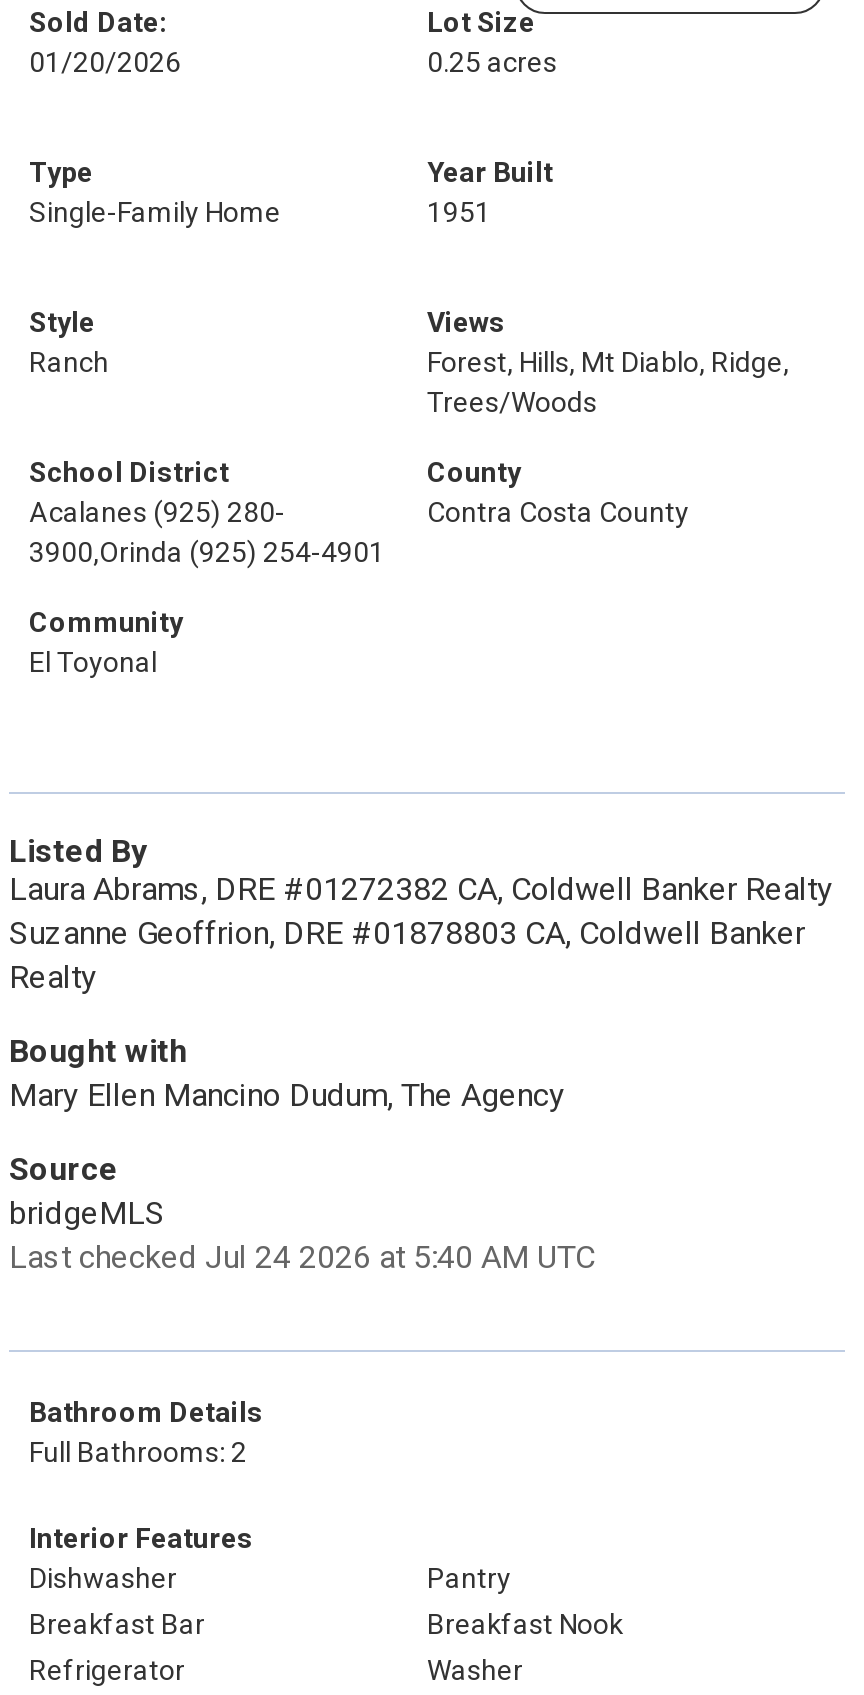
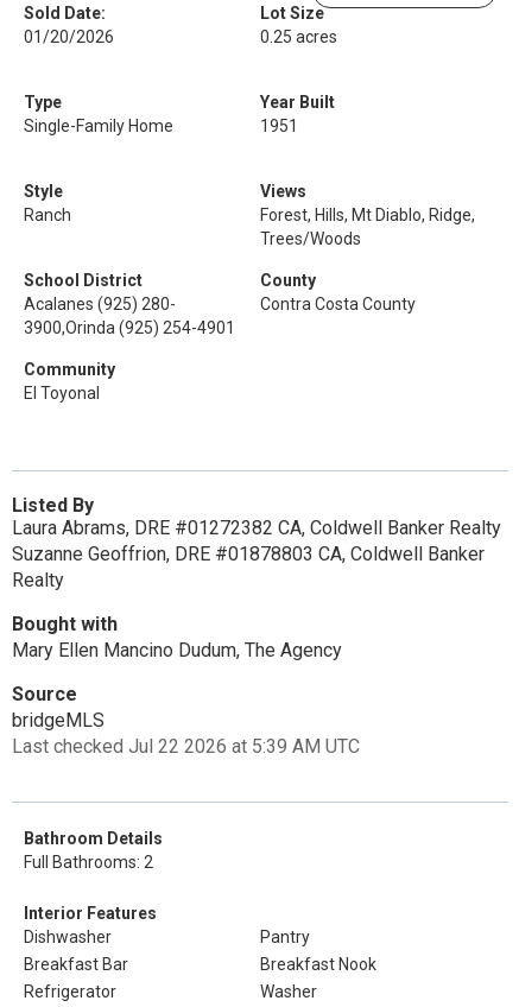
- Last checked Jul 24 2026 at 5:40 AM UTC
+ Last checked Jul 22 2026 at 5:39 AM UTC
